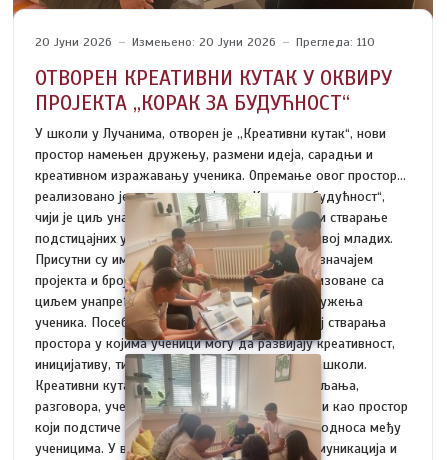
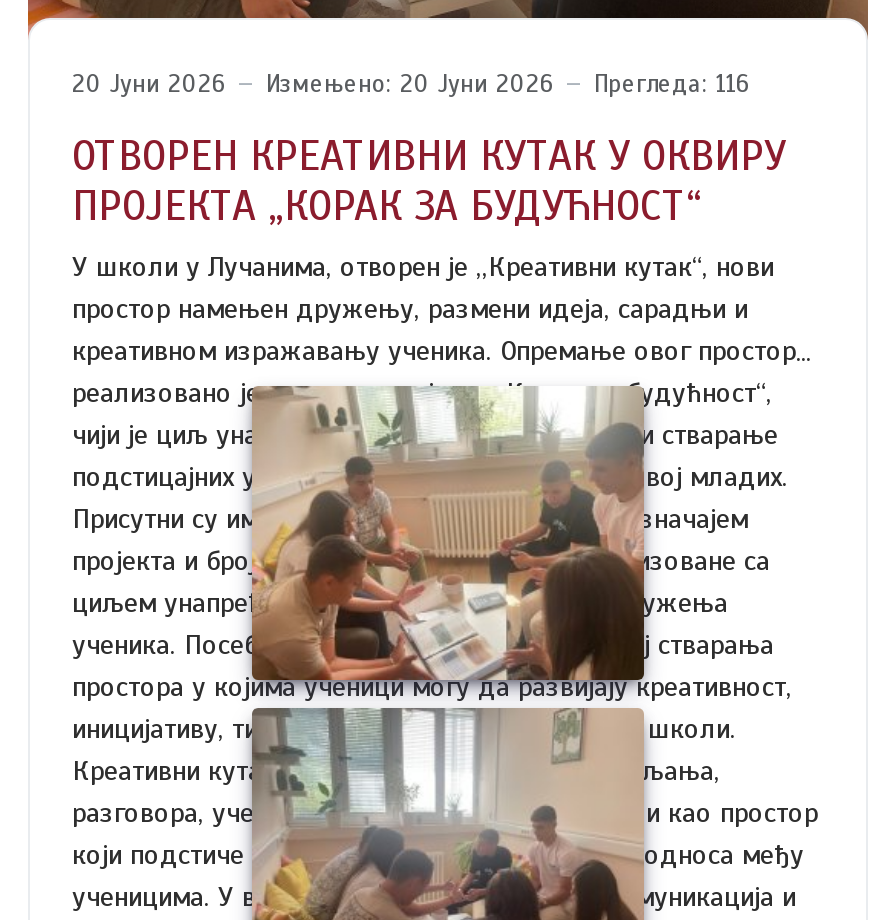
- 20 Јуни 2026 Измењено: 20 Јуни 2026 Прегледа: 110
+ 20 Јуни 2026 Измењено: 20 Јуни 2026 Прегледа: 116
